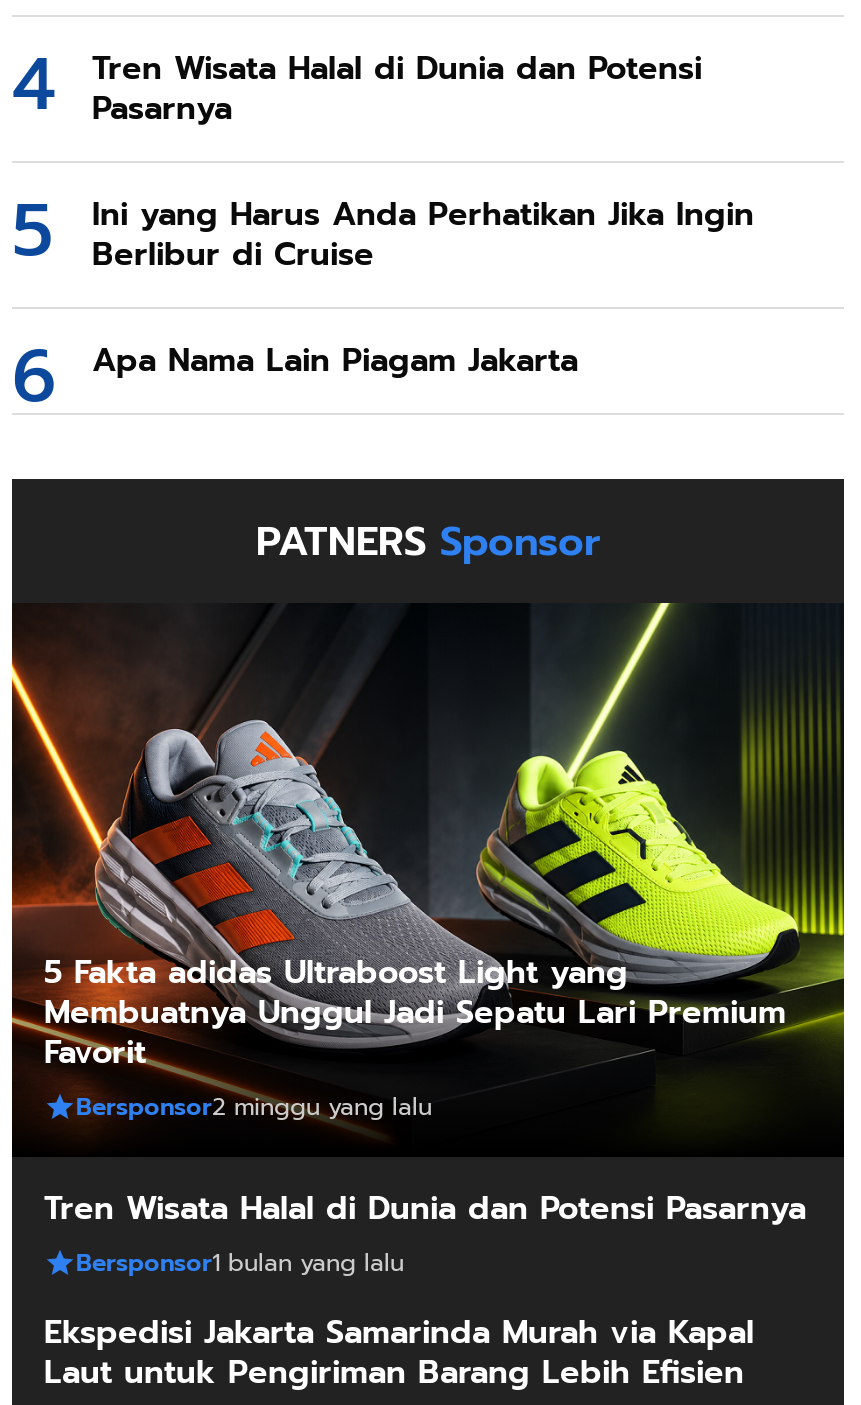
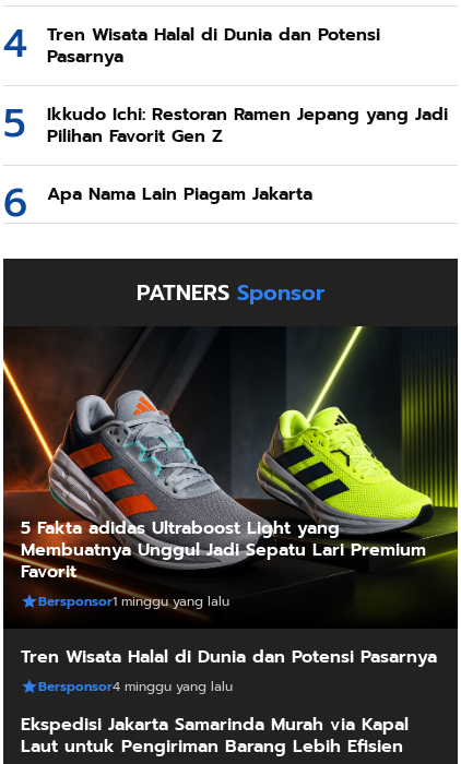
- Ini yang Harus Anda Perhatikan Jika Ingin
- Berlibur di Cruise
+ Ikkudo Ichi: Restoran Ramen Jepang yang Jadi
+ Pilihan Favorit Gen Z

- Bersponsor2 minggu yang lalu
+ Bersponsor1 minggu yang lalu

- Bersponsor 1 bulan yang lalu
+ Bersponsor 4 minggu yang lalu
